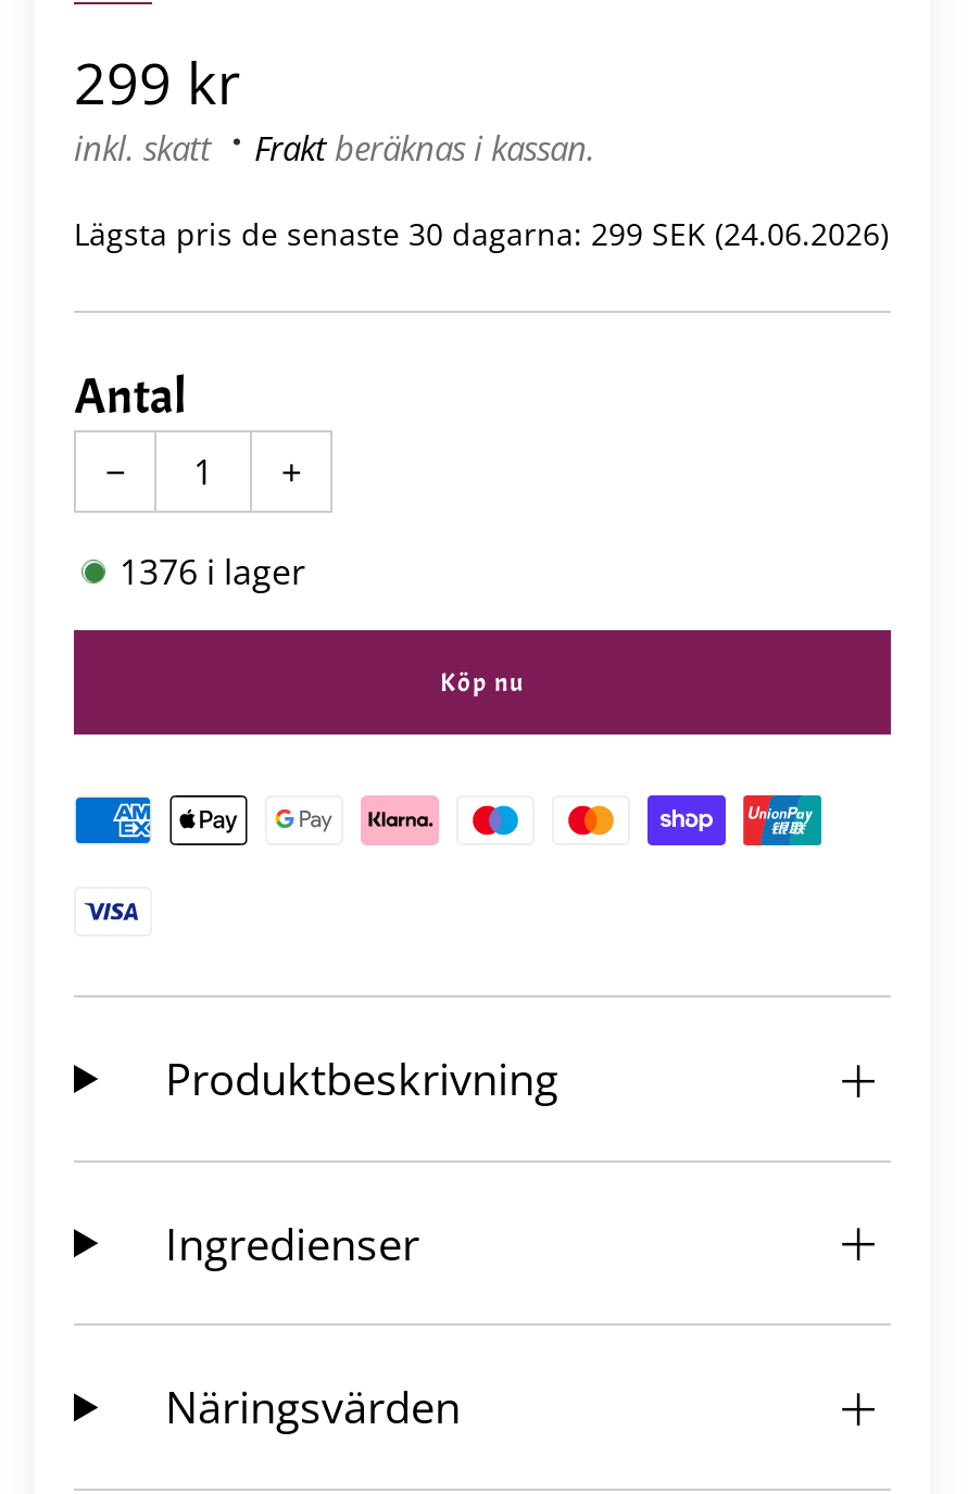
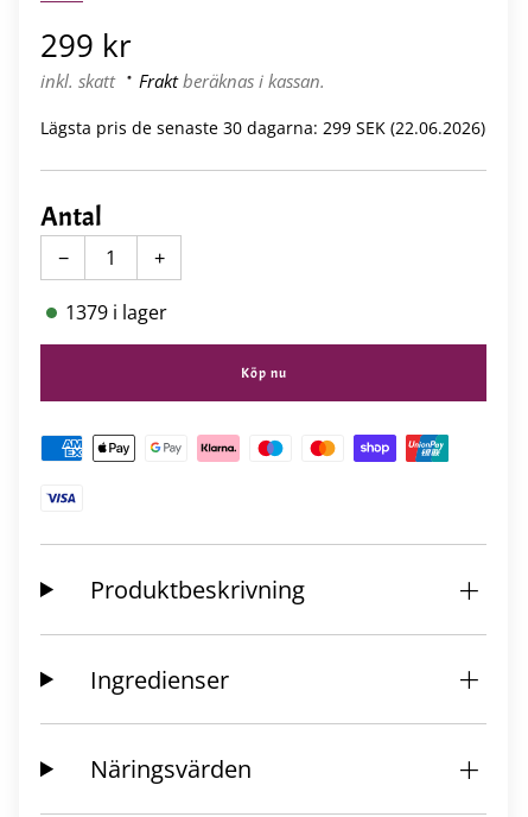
- Lägsta pris de senaste 30 dagarna: 299 SEK (24.06.2026)
+ Lägsta pris de senaste 30 dagarna: 299 SEK (22.06.2026)

- 1376 i lager
+ 1379 i lager
